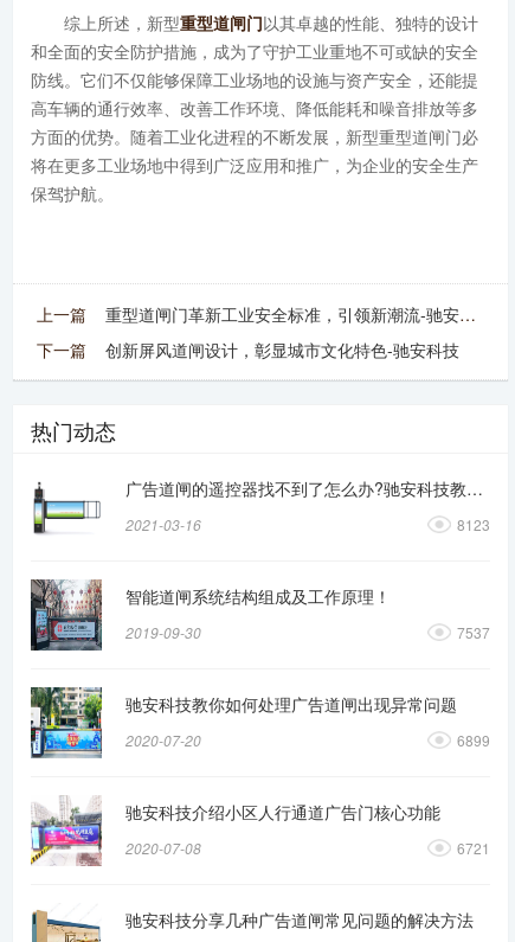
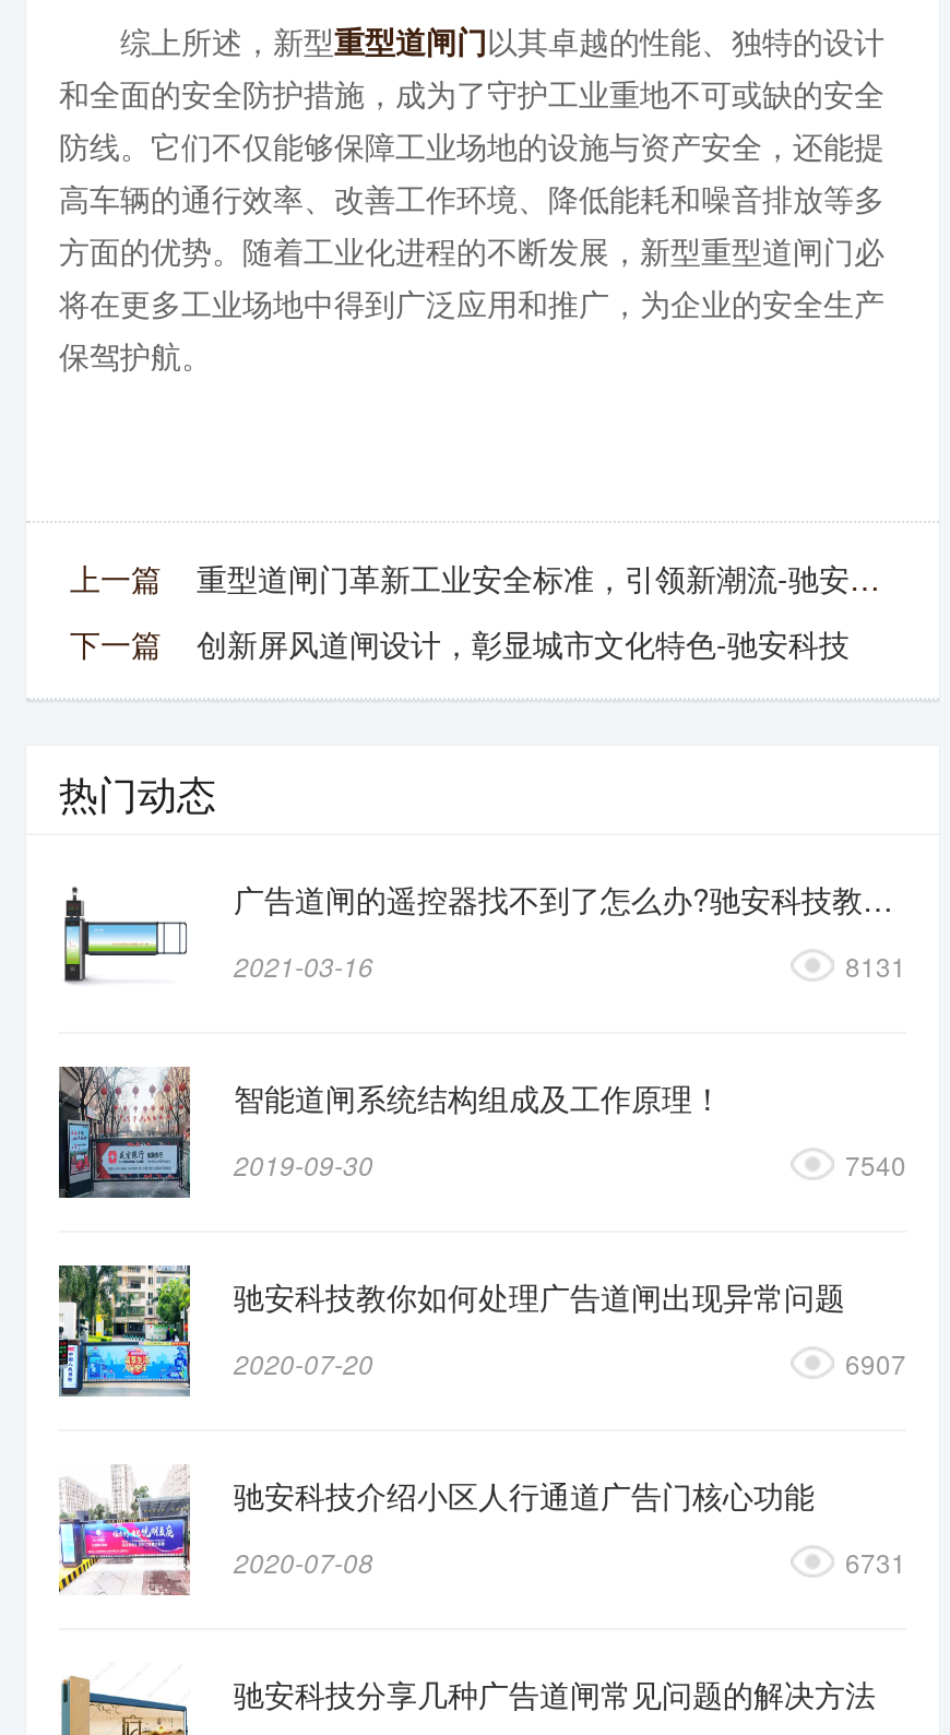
- 8123
+ 8131

- 7537
+ 7540

- 6899
+ 6907

- 6721
+ 6731
